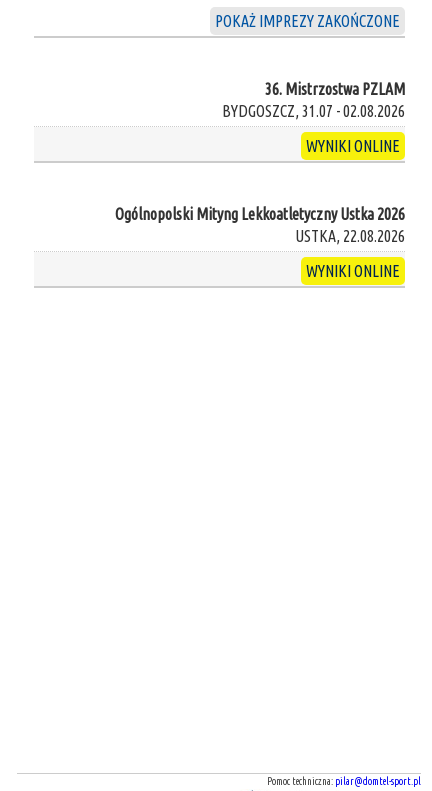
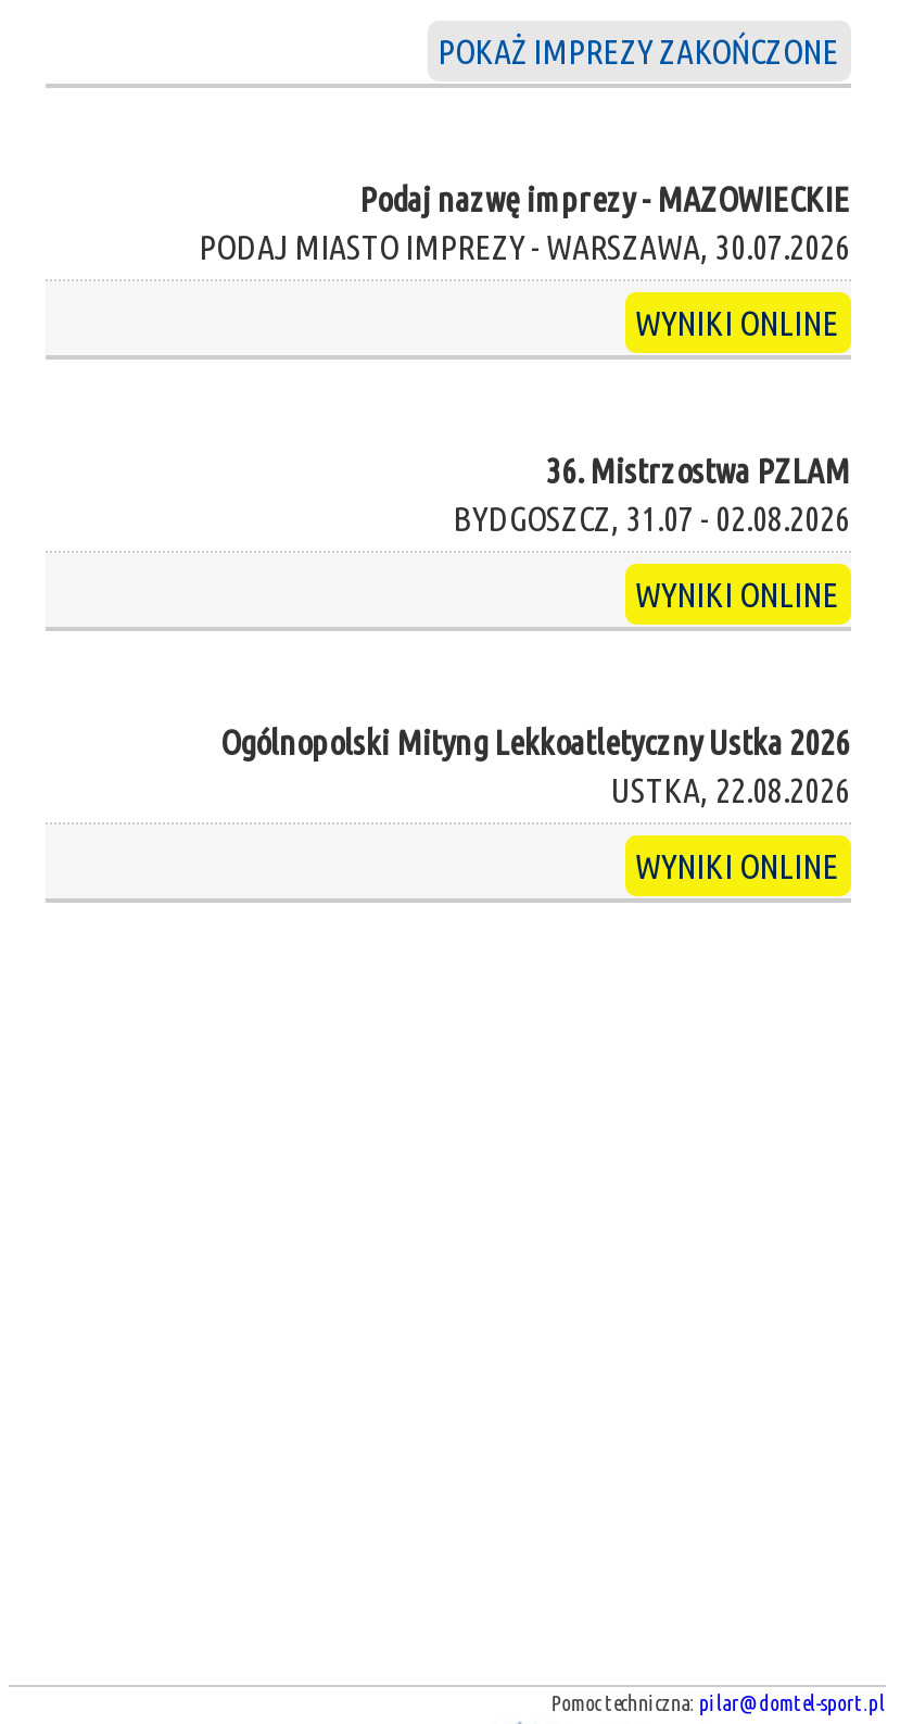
+ Podaj nazwę imprezy - MAZOWIECKIE
+ PODAJ MIASTO IMPREZY - WARSZAWA, 30.07.2026
+ WYNIKI ONLINE

moved down: 36. Mistrzostwa PZLAM | BYDGOSZCZ, 31.07 - 02.08.2026 | WYNIKI ONLINE | Ogólnopolski Mityng Lekkoatletyczny Ustka 2026 | USTKA, 22.08.2026 | WYNIKI ONLINE
